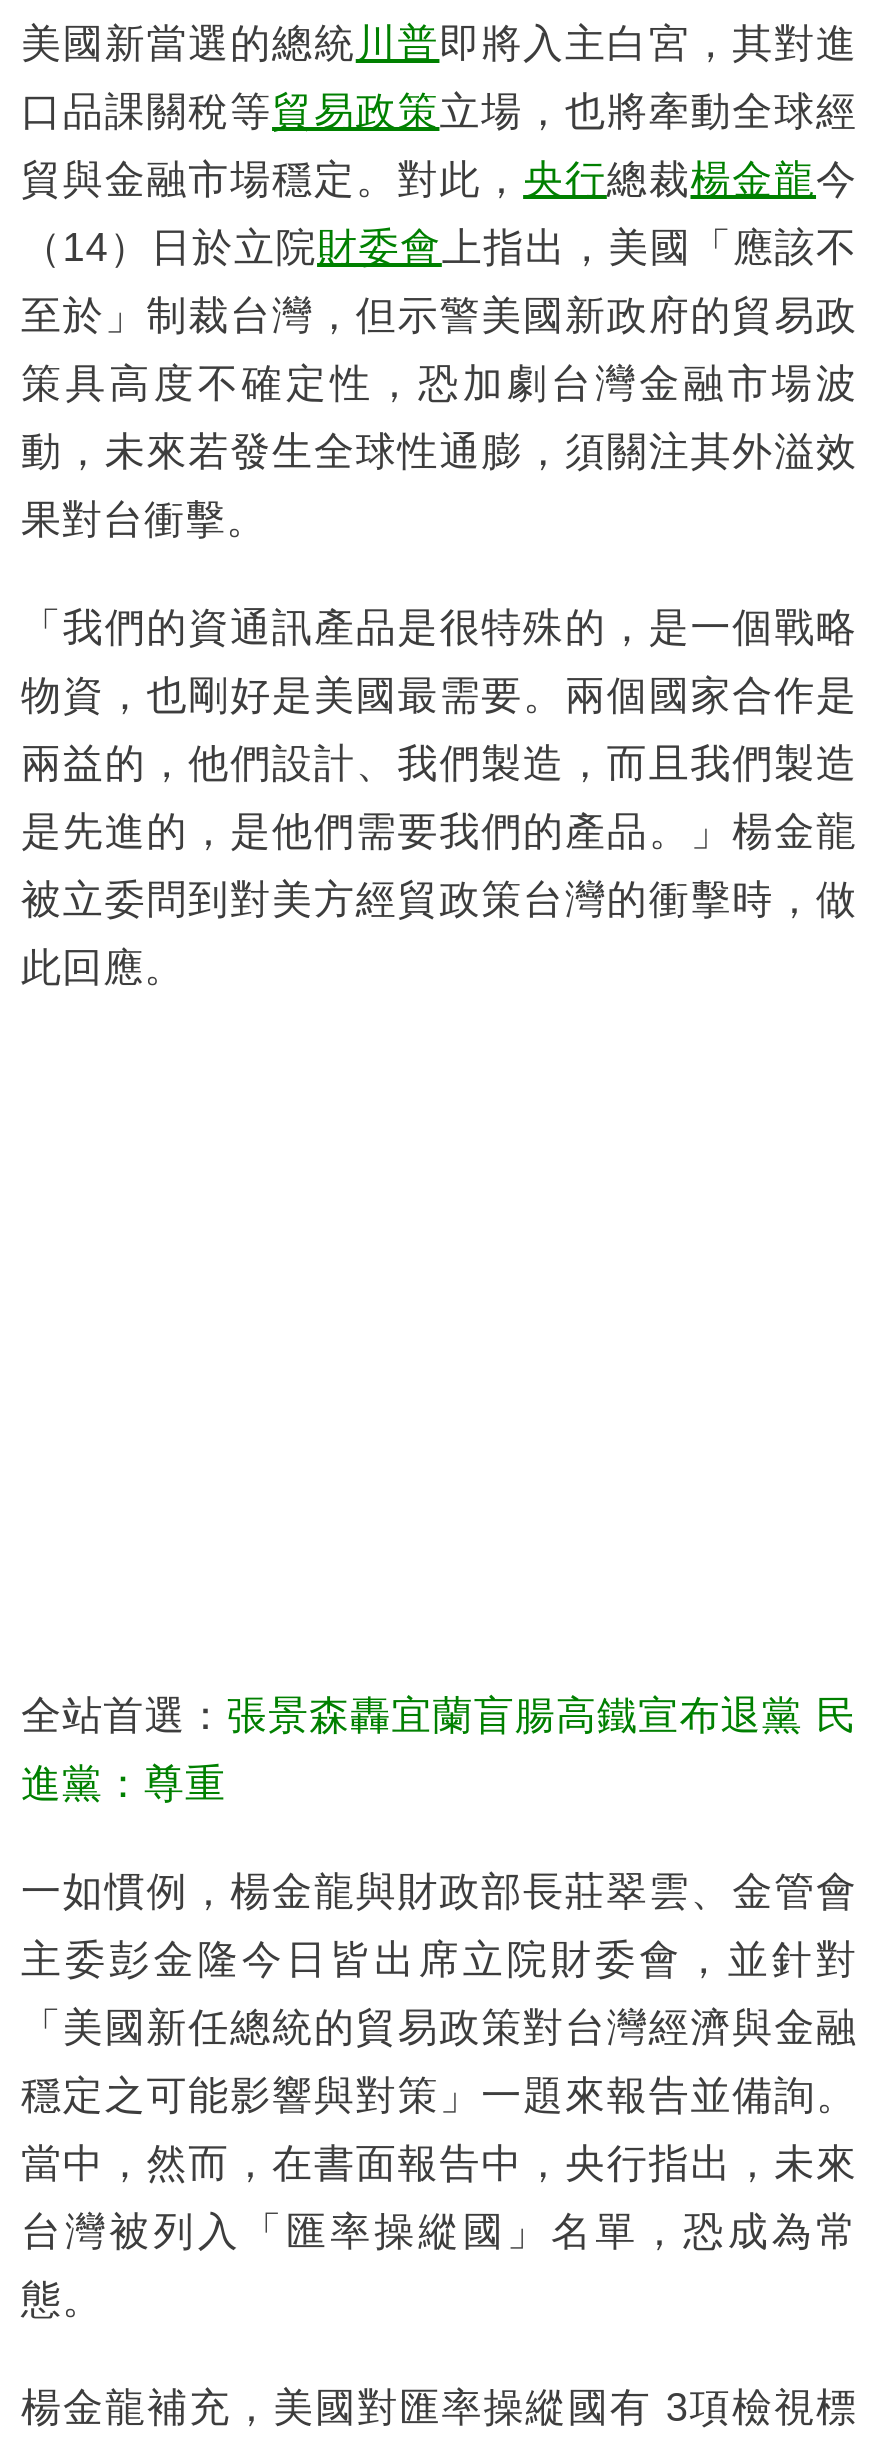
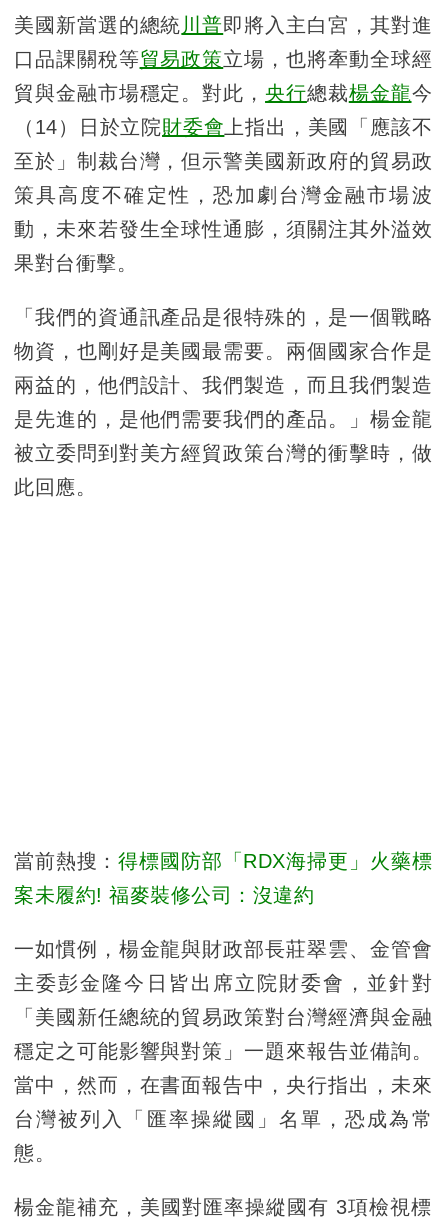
- 全站首選：張景森轟宜蘭盲腸高鐵宣布退黨 民
+ 當前熱搜：得標國防部「RDX海掃更」火藥標

- 進黨：尊重
+ 案未履約! 福麥裝修公司：沒違約
